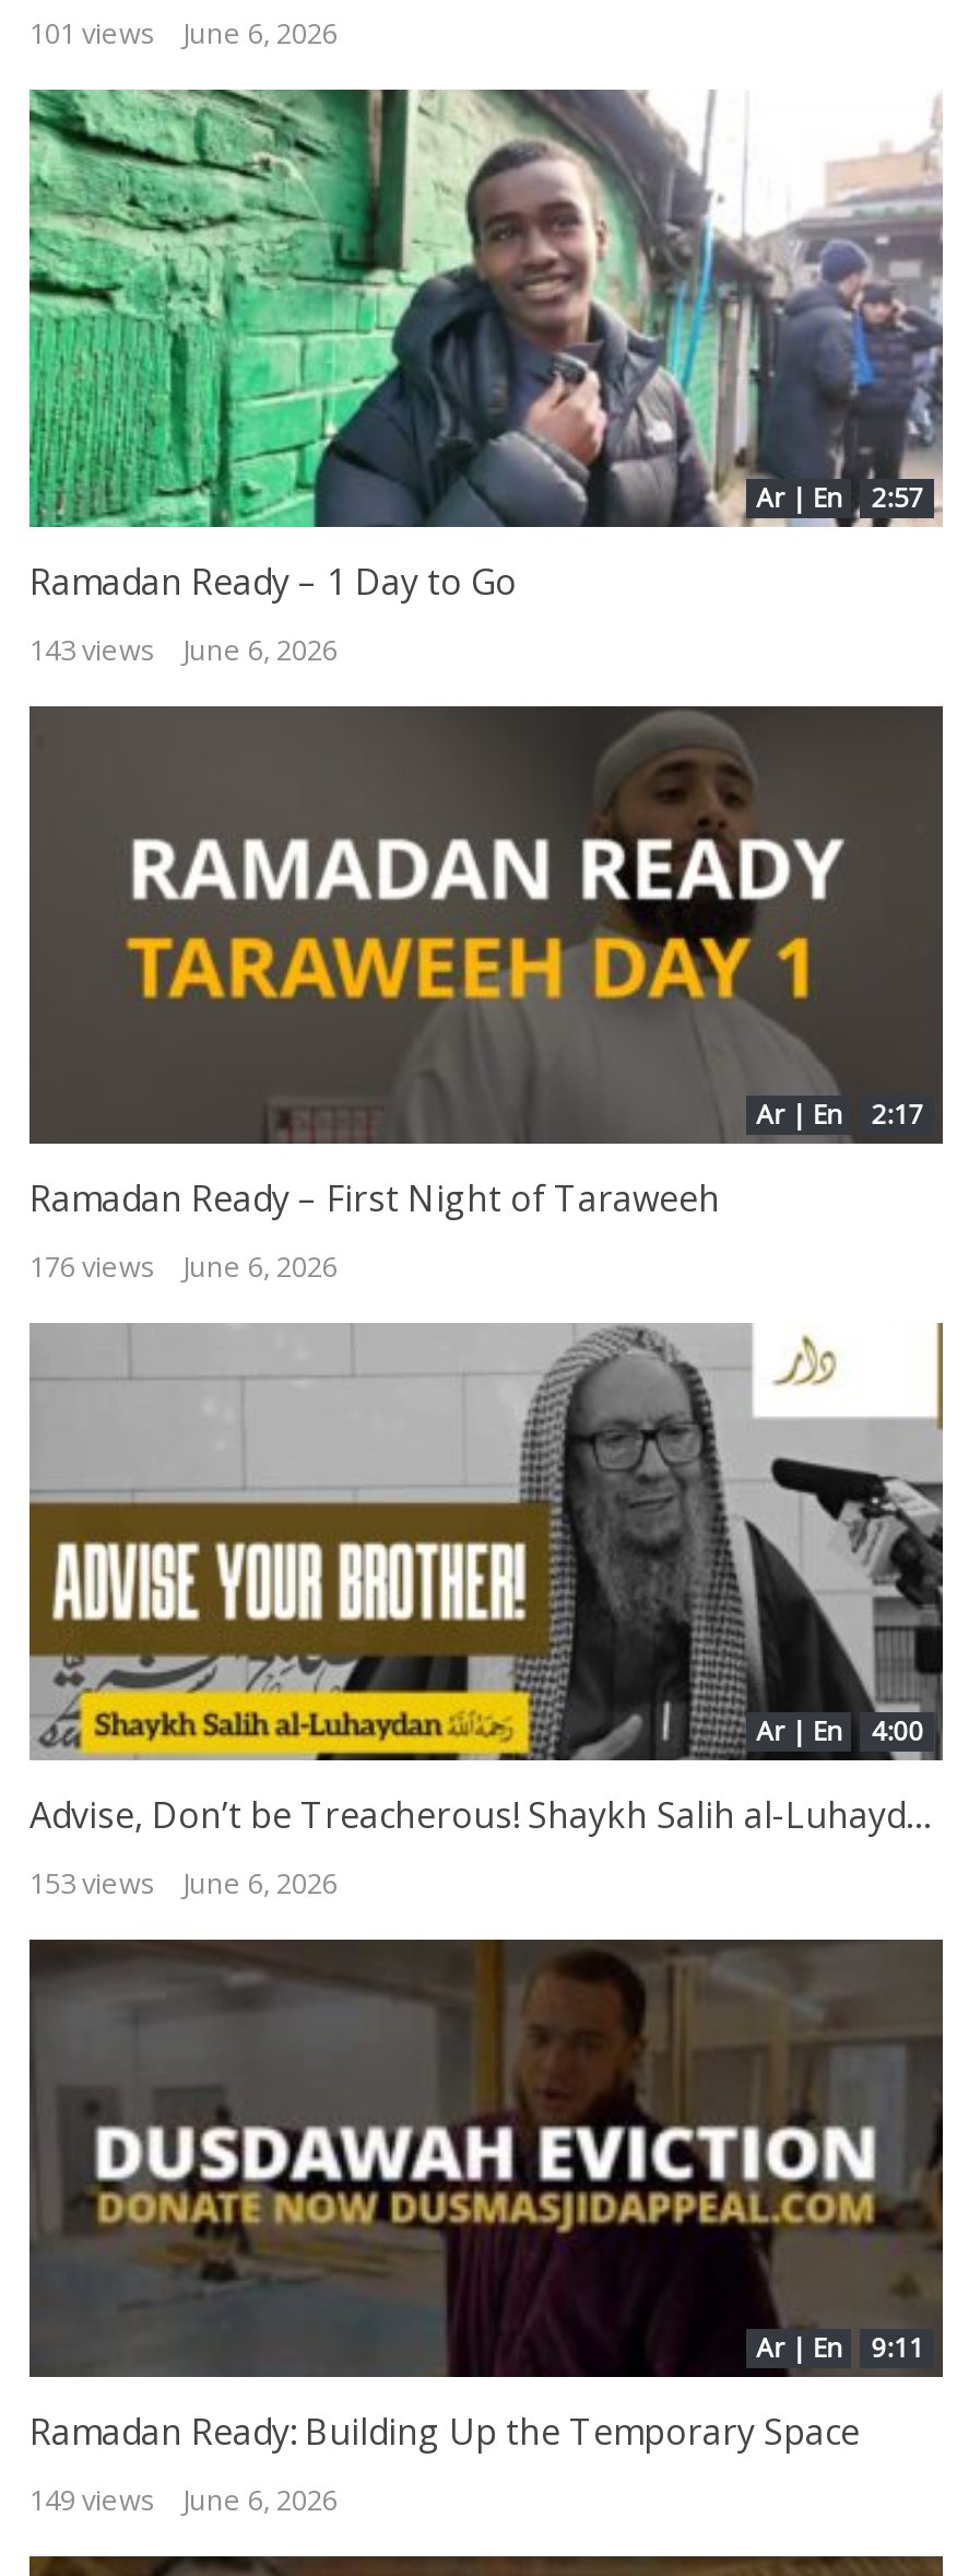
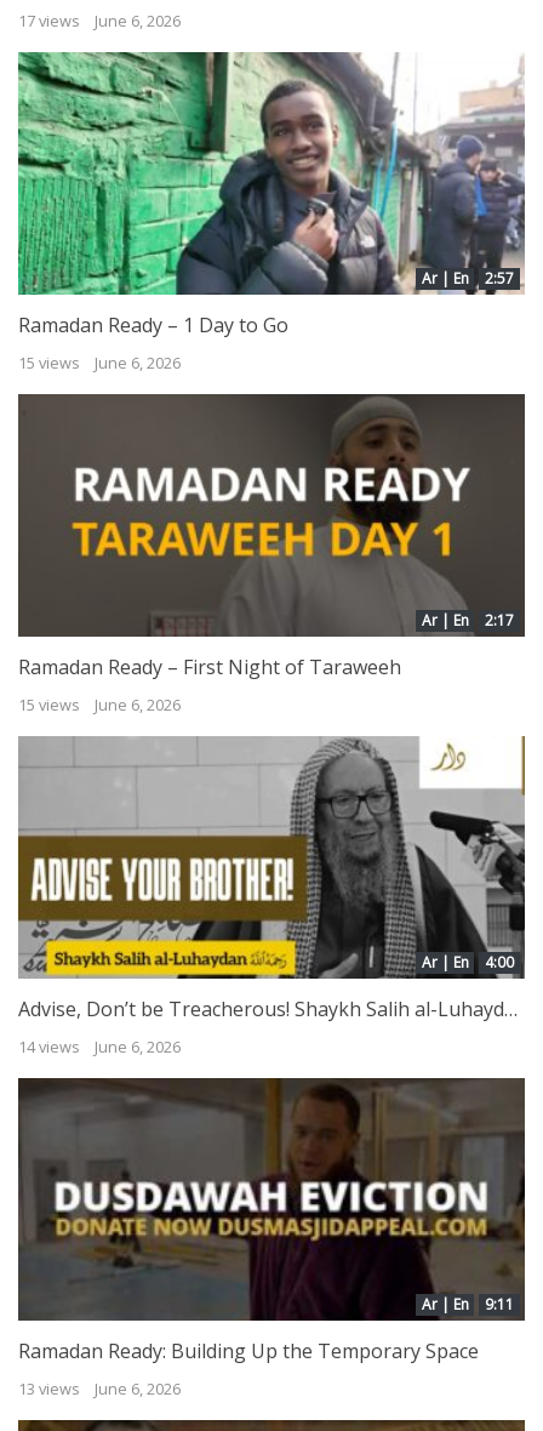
- 101 views June 6, 2026
+ 17 views June 6, 2026

- 143 views June 6, 2026
+ 15 views June 6, 2026

- 176 views June 6, 2026
+ 15 views June 6, 2026

- 153 views June 6, 2026
+ 14 views June 6, 2026

- 149 views June 6, 2026
+ 13 views June 6, 2026
